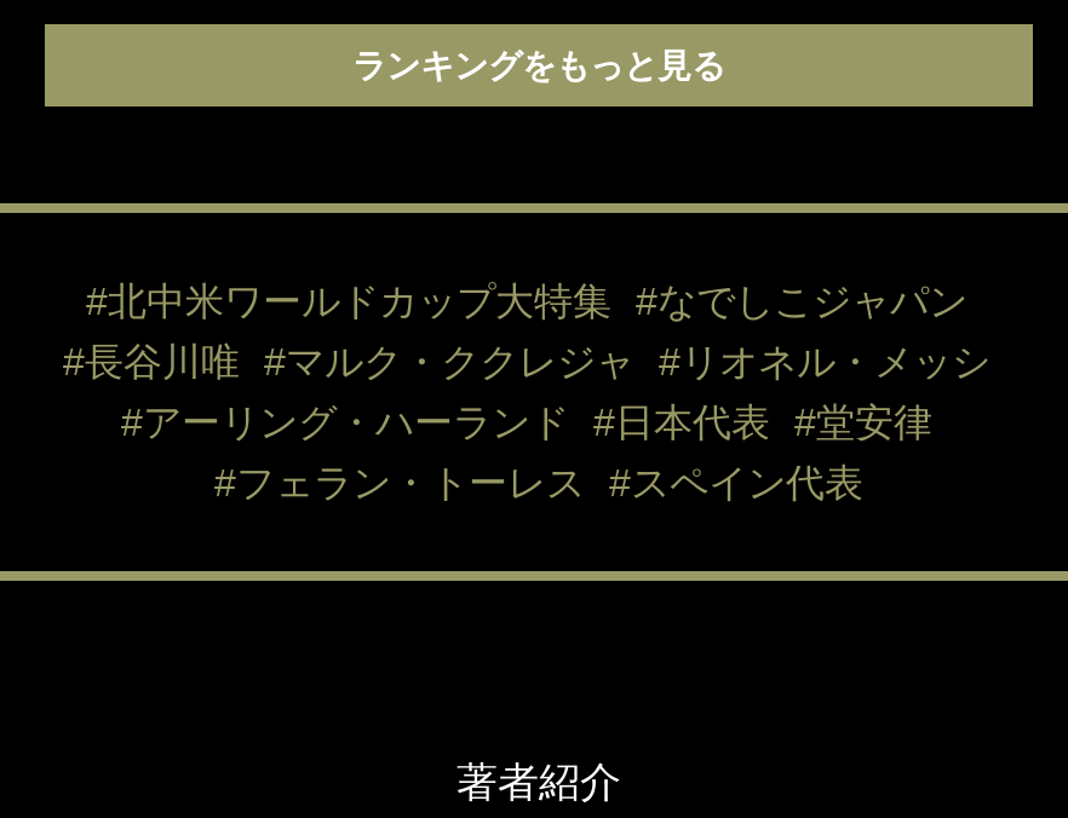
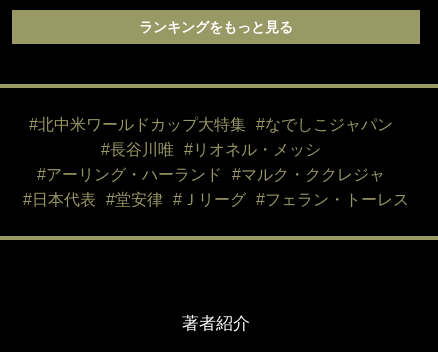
- #長谷川唯 #マルク・ククレジャ #リオネル・メッシ
+ #長谷川唯 #リオネル・メッシ

- #アーリング・ハーランド #日本代表 #堂安律
+ #アーリング・ハーランド #マルク・ククレジャ

- #フェラン・トーレス #スペイン代表
+ #日本代表 #堂安律 #Ｊリーグ #フェラン・トーレス
